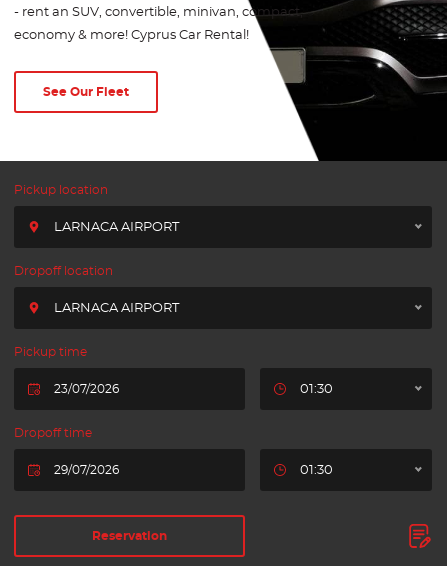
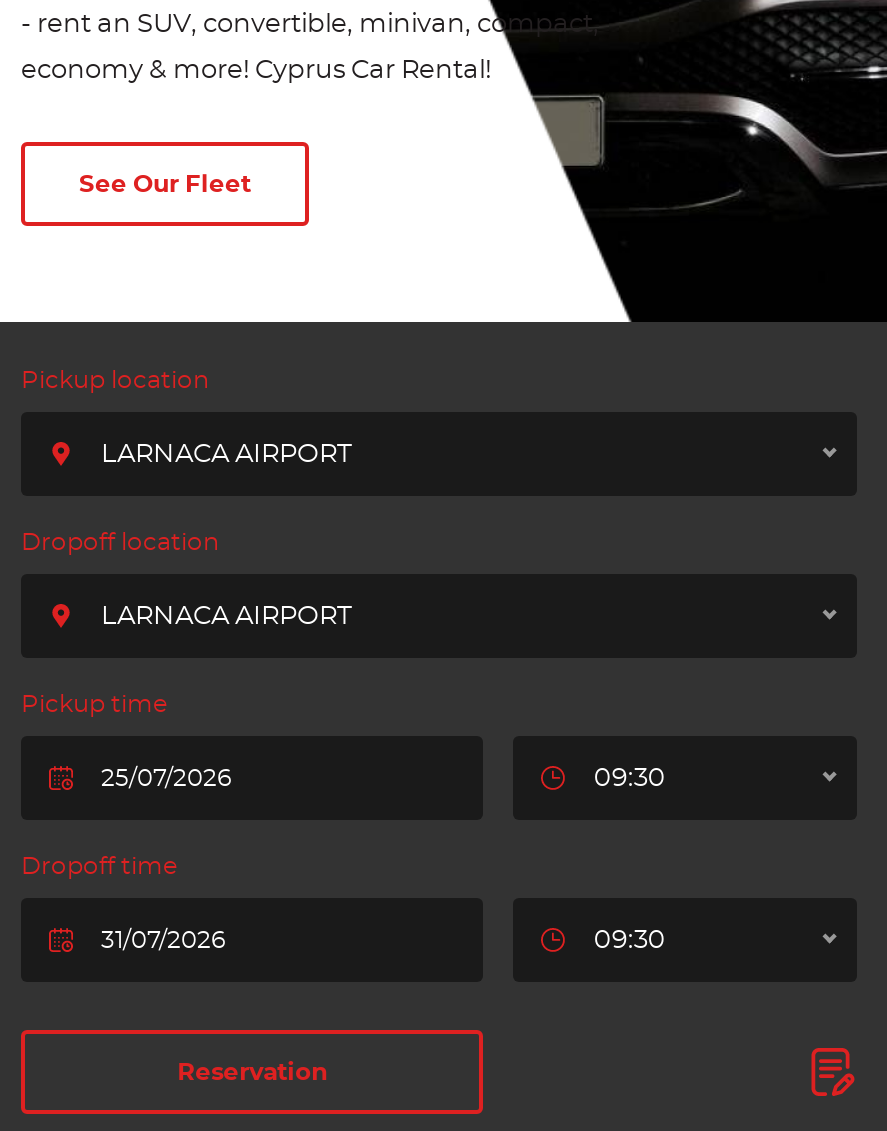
- 01:30
+ 09:30

- 01:30
+ 09:30
